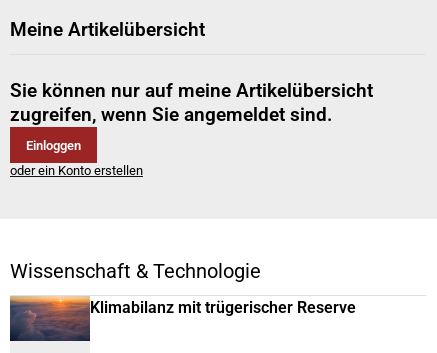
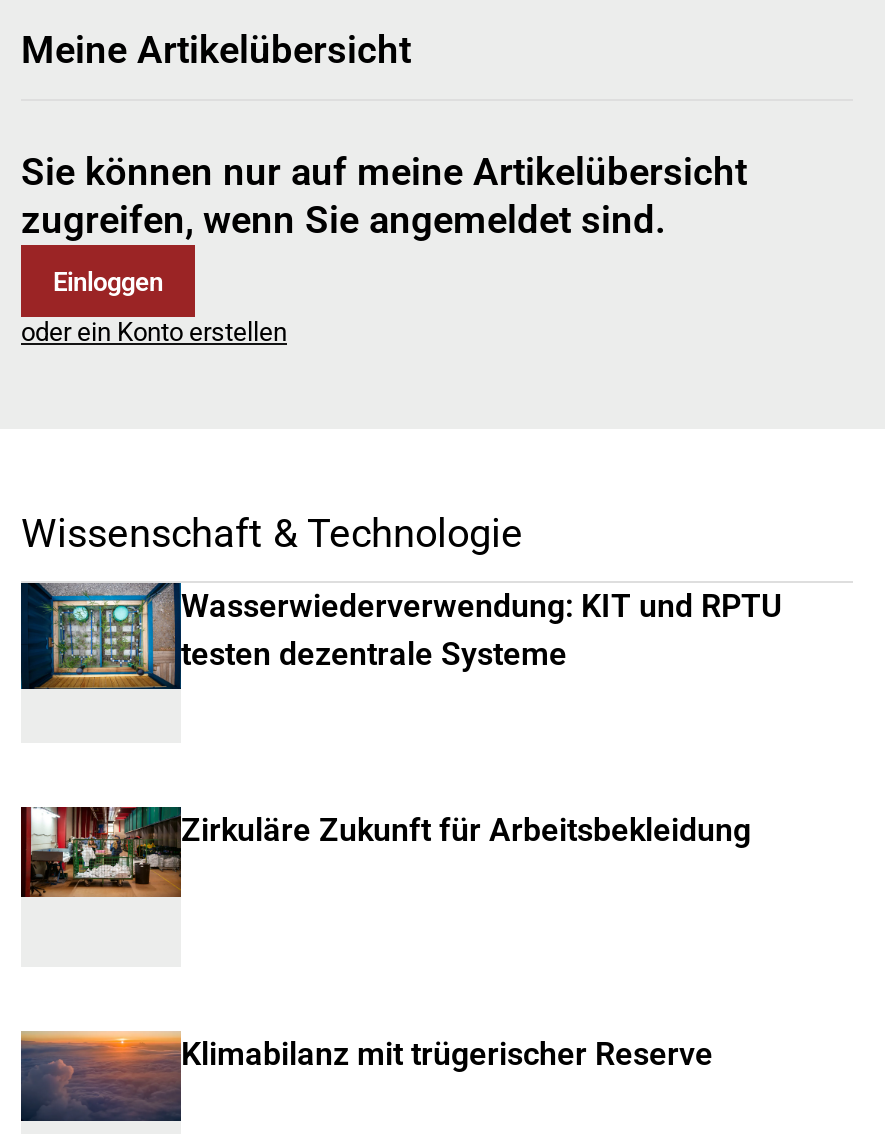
+ [image]
+ Wasserwiederverwendung: KIT und RPTU
+ testen dezentrale Systeme

+ [image]
+ Zirkuläre Zukunft für Arbeitsbekleidung
